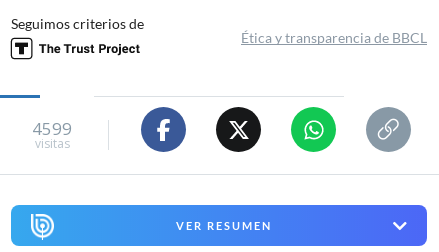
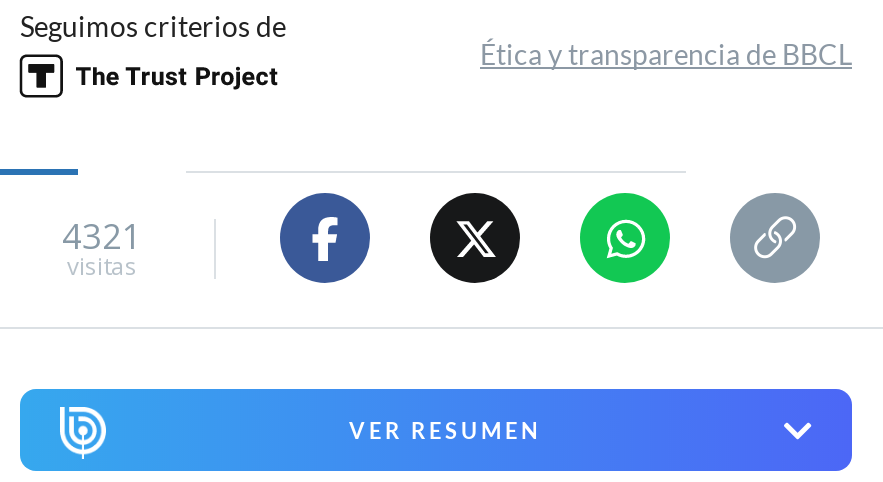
- 4599
+ 4321
